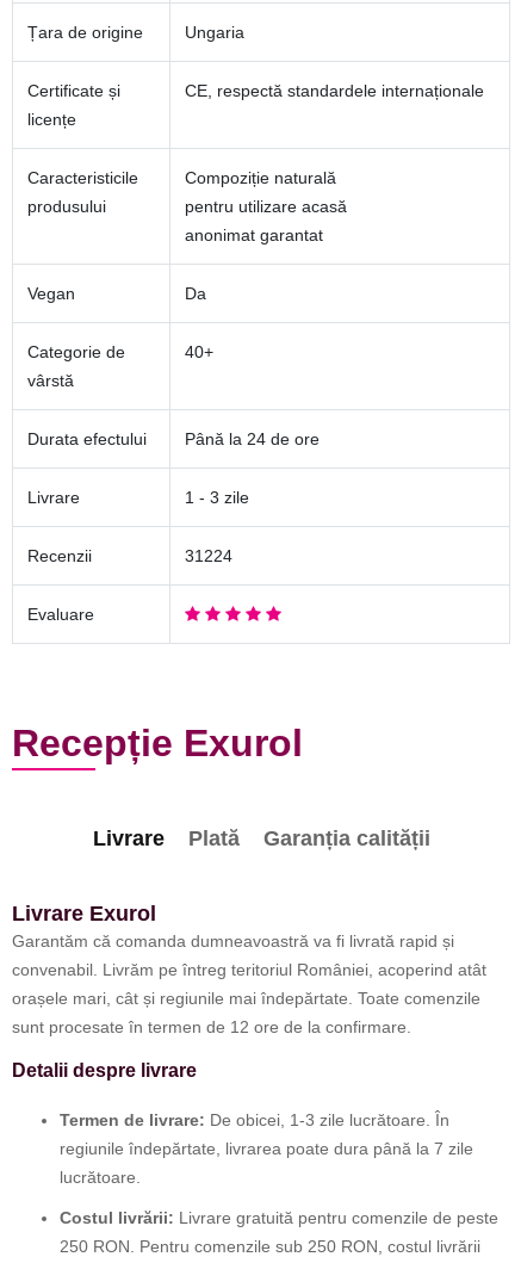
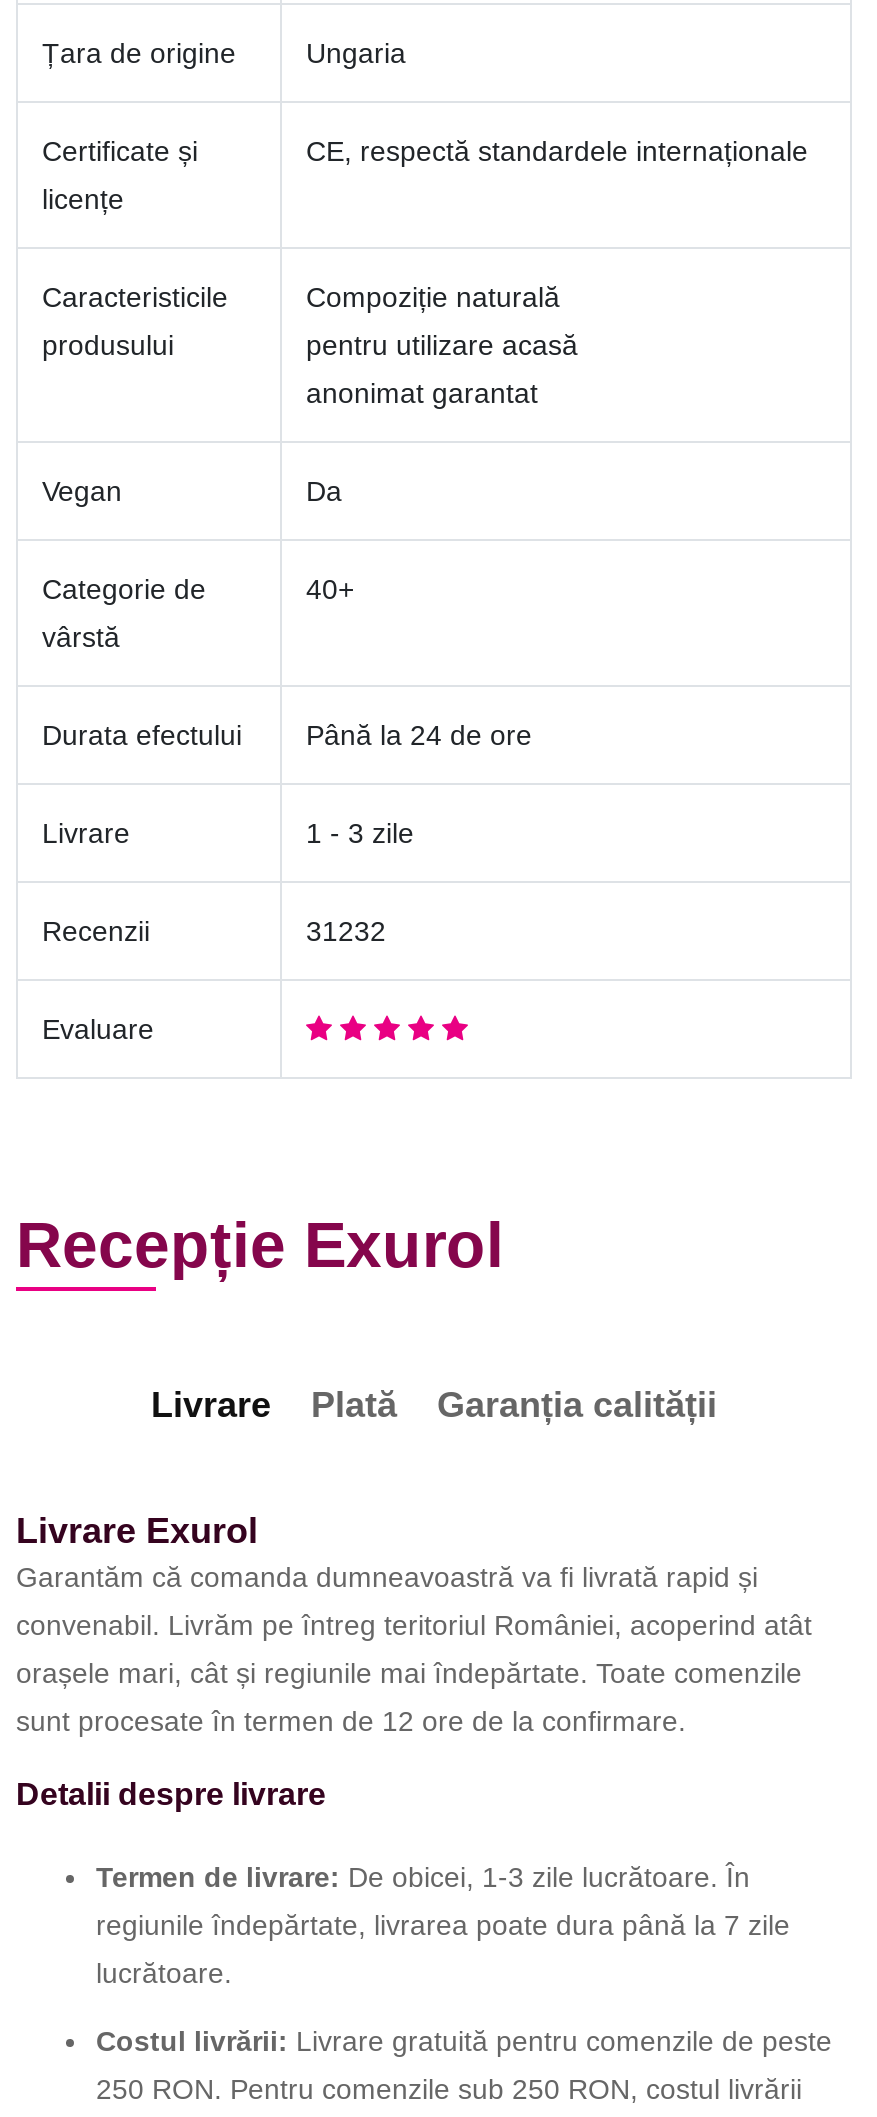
- 31224
+ 31232
